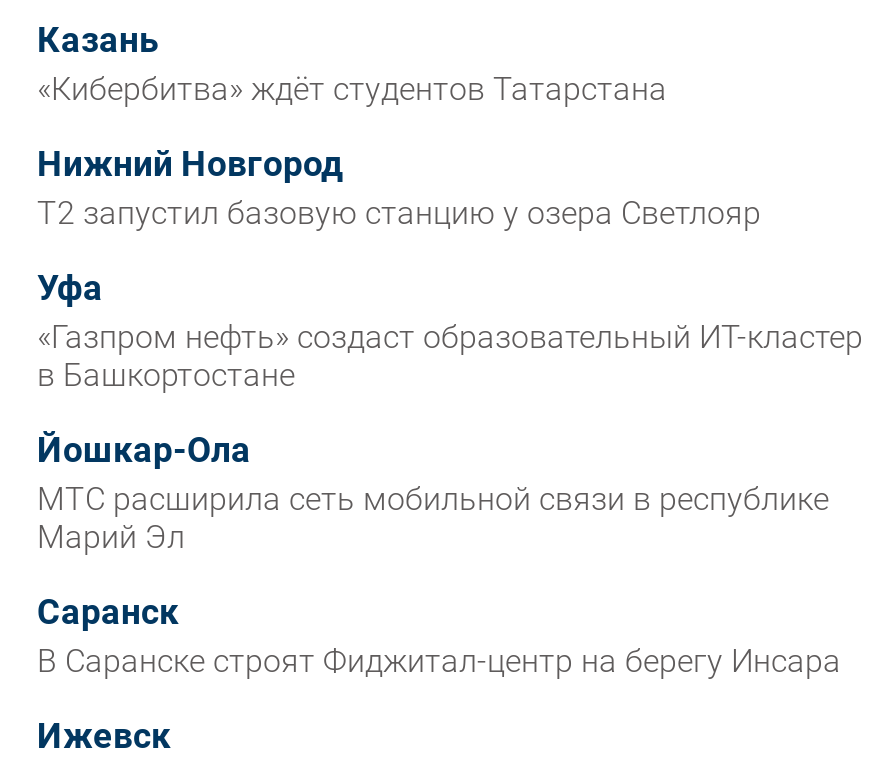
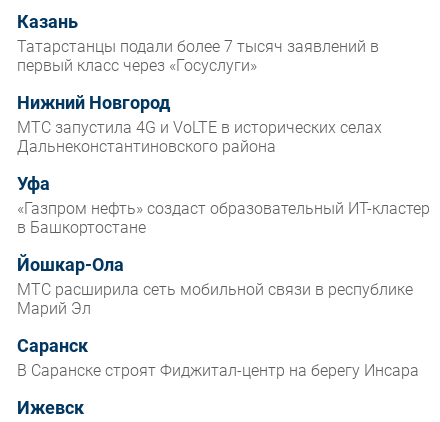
- «Кибербитва» ждёт студентов Татарстана
+ Татарстанцы подали более 7 тысяч заявлений в
+ первый класс через «Госуслуги»

- Т2 запустил базовую станцию у озера Светлояр
+ МТС запустила 4G и VoLTE в исторических селах
+ Дальнеконстантиновского района
